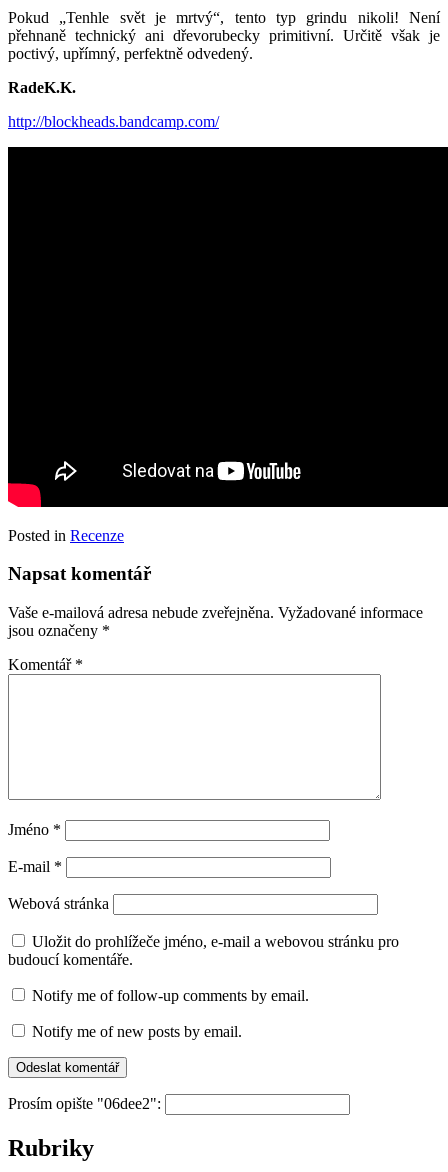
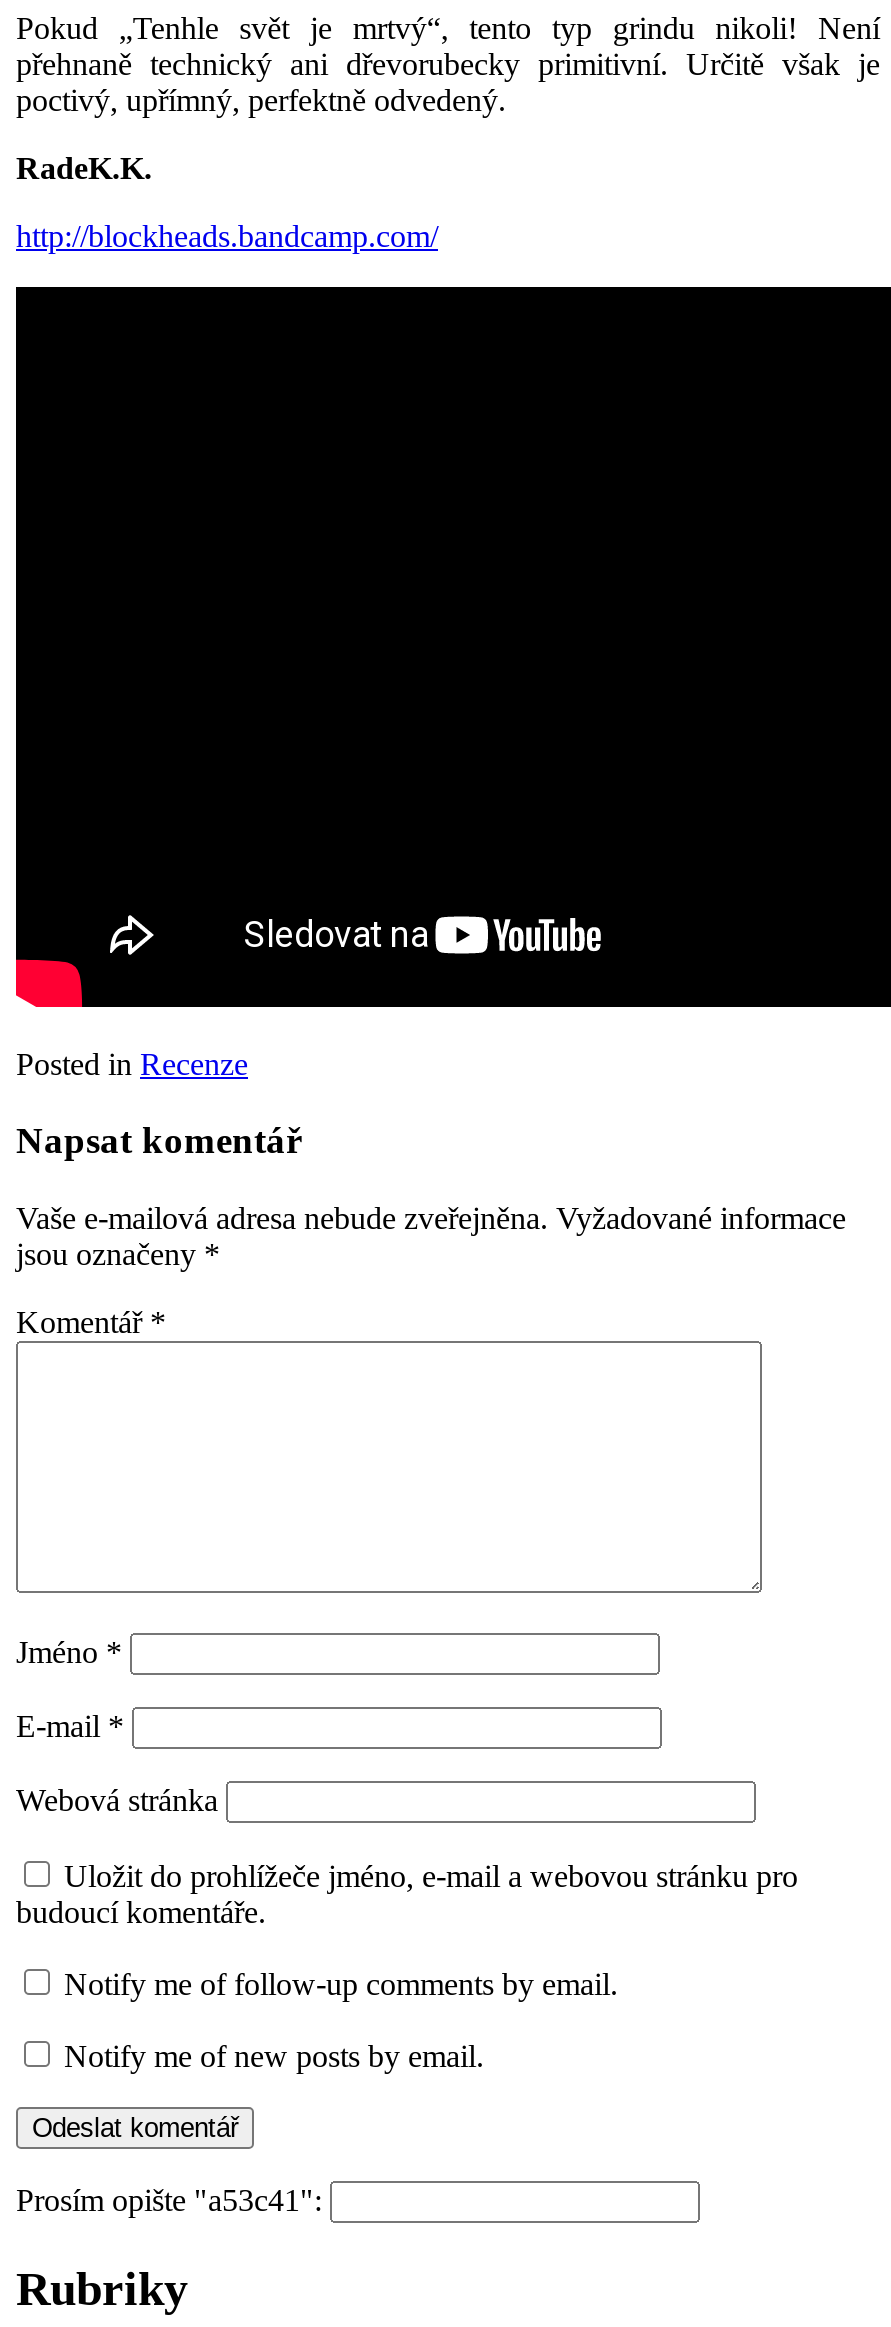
- Prosím opište "06dee2":
+ Prosím opište "a53c41":
